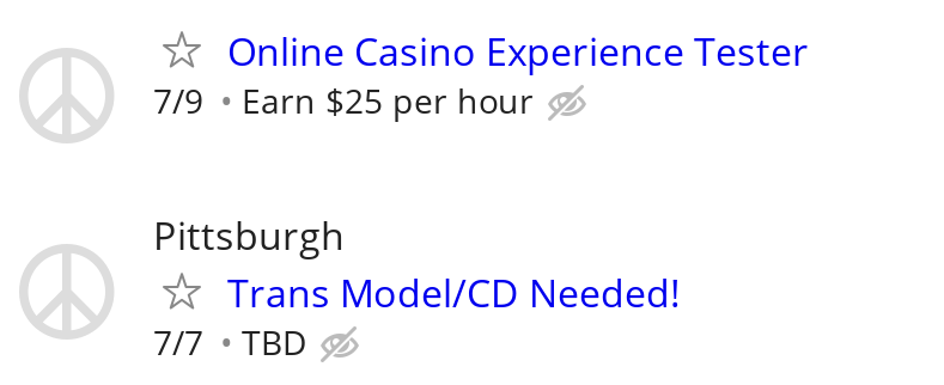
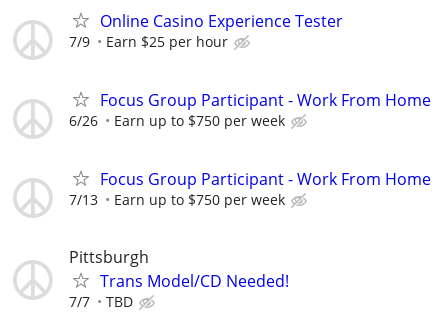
+ Focus Group Participant - Work From Home
+ 6/26
+ Earn up to $750 per week
+ Focus Group Participant - Work From Home
+ 7/13
+ Earn up to $750 per week
